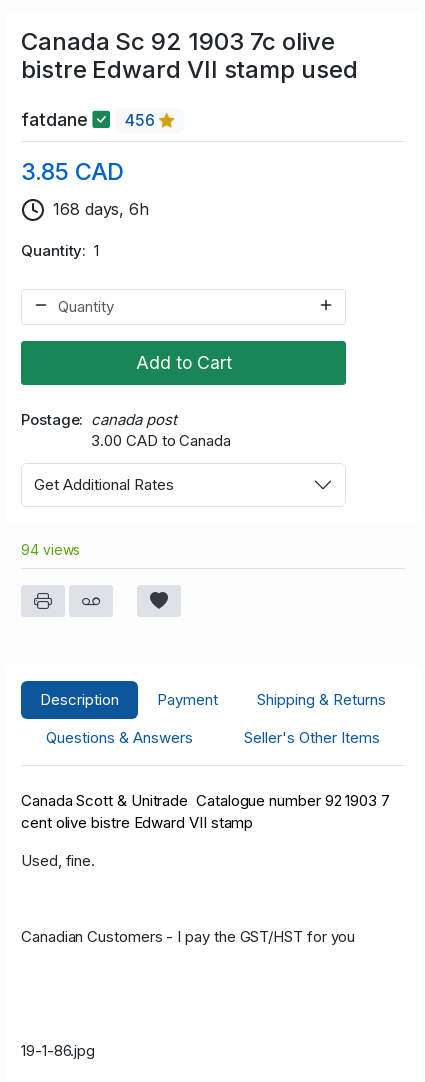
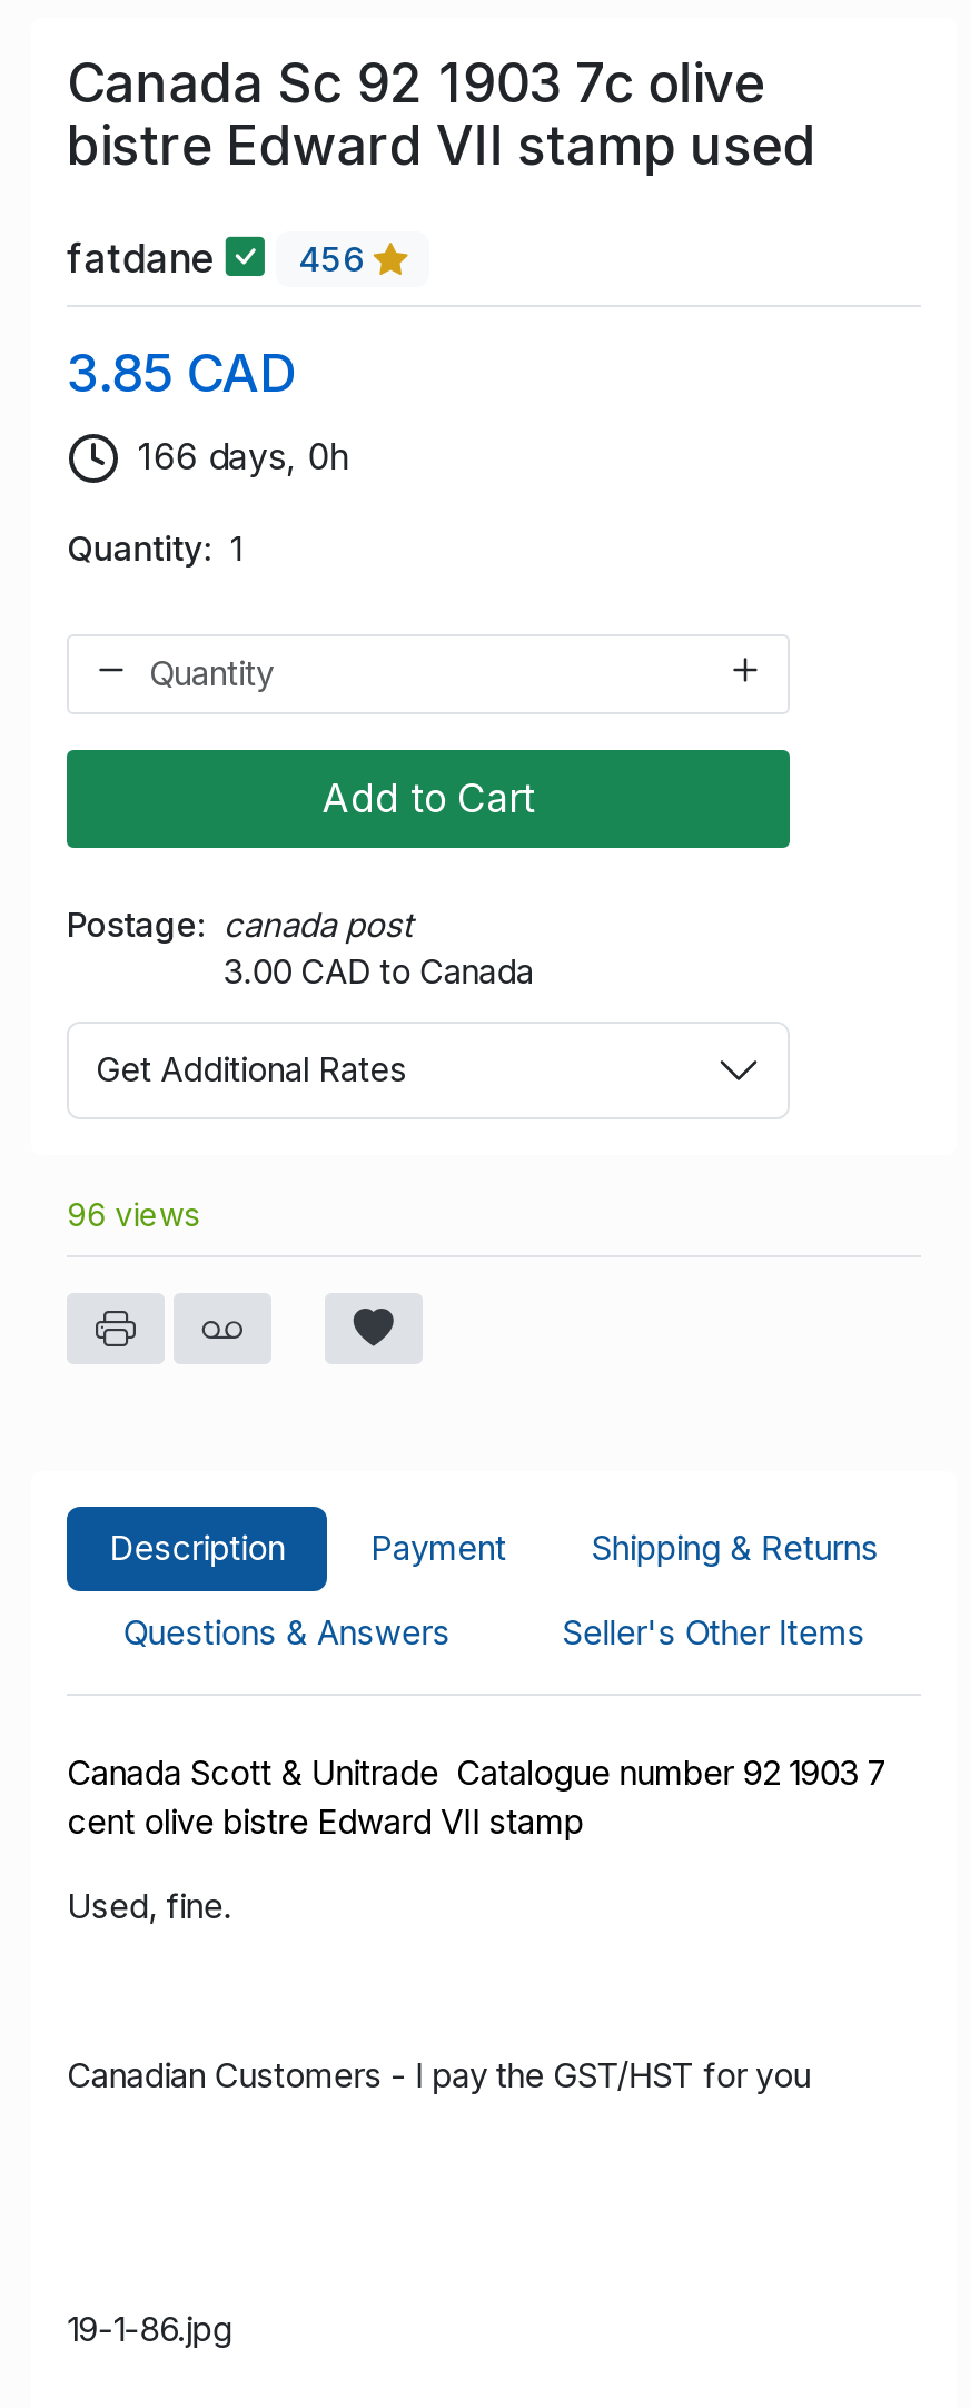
- 168 days, 6h
+ 166 days, 0h

- 94 views
+ 96 views
